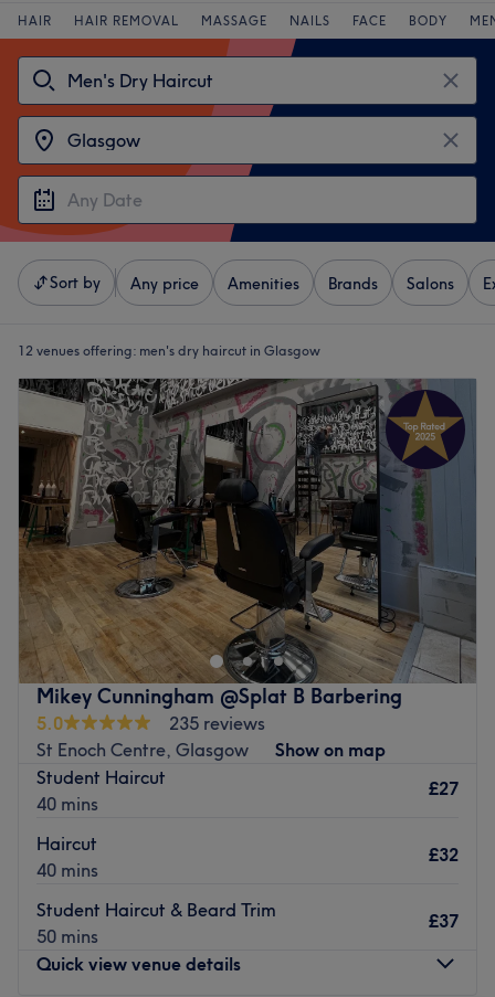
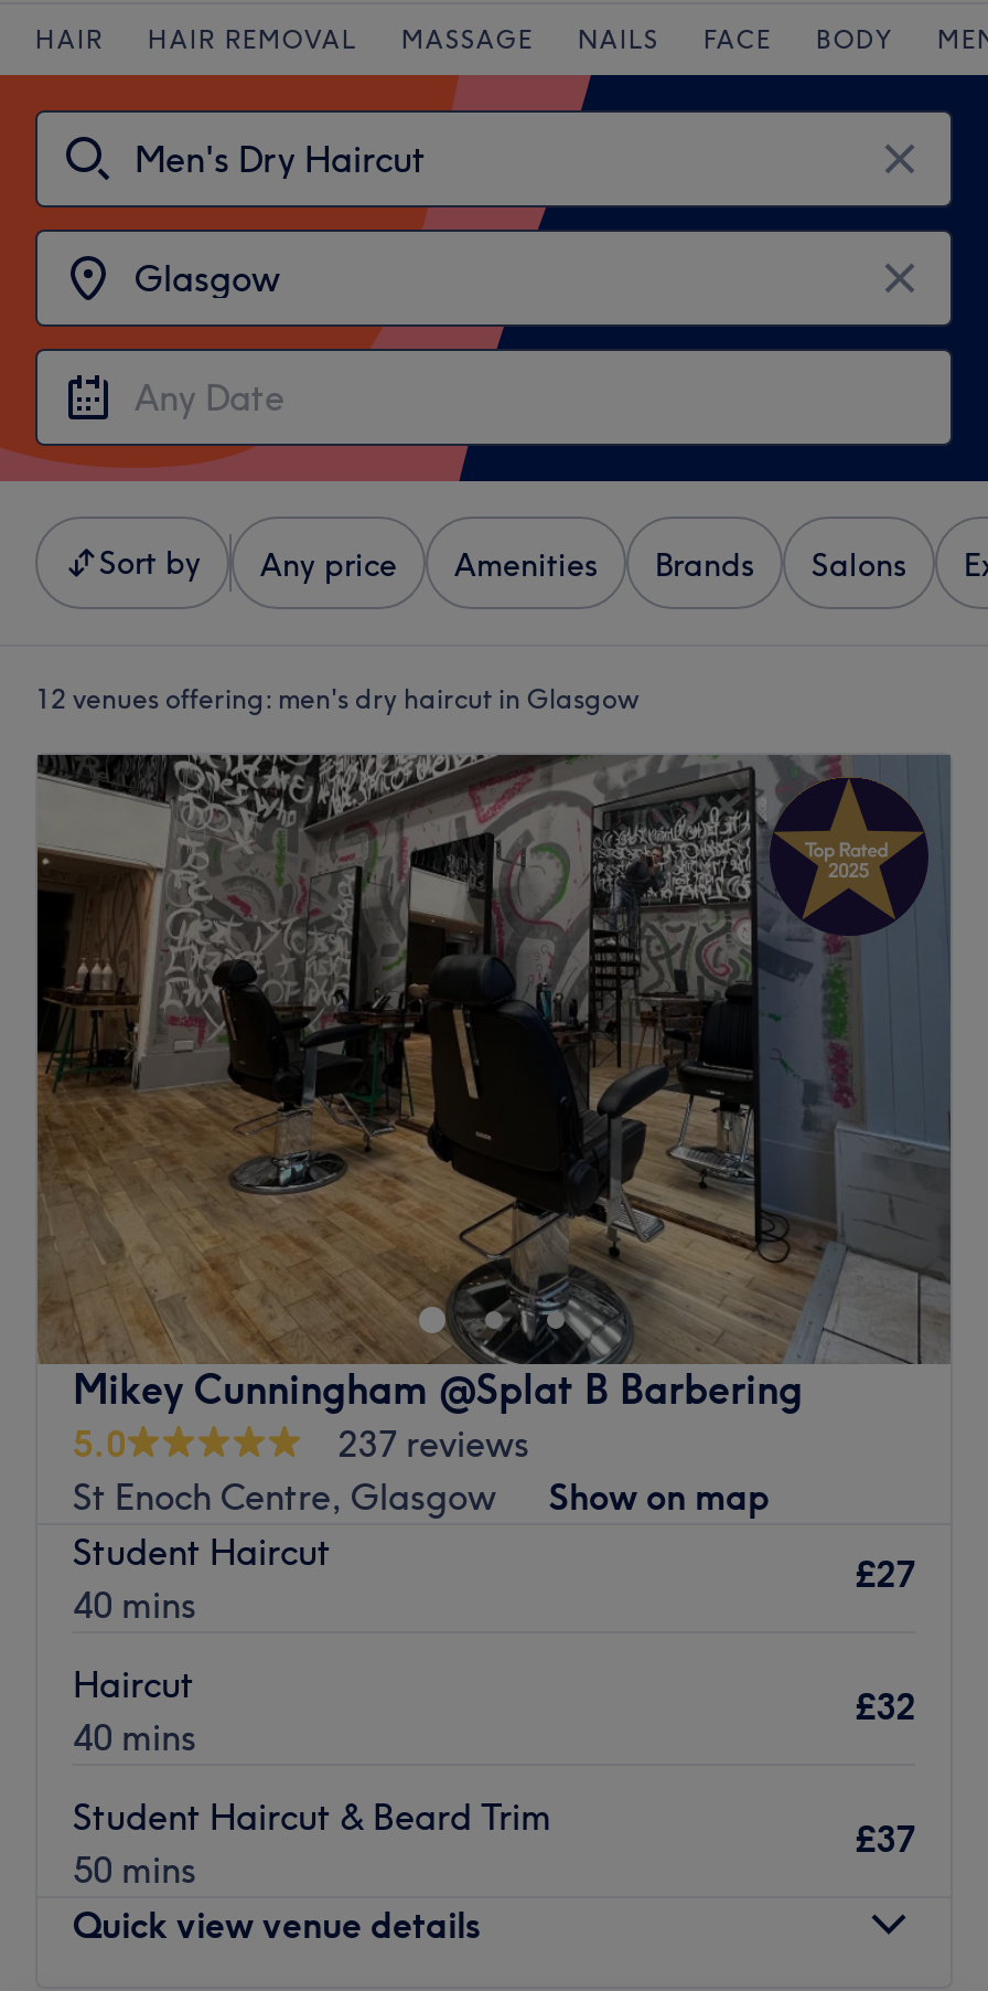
- 235 reviews
+ 237 reviews
